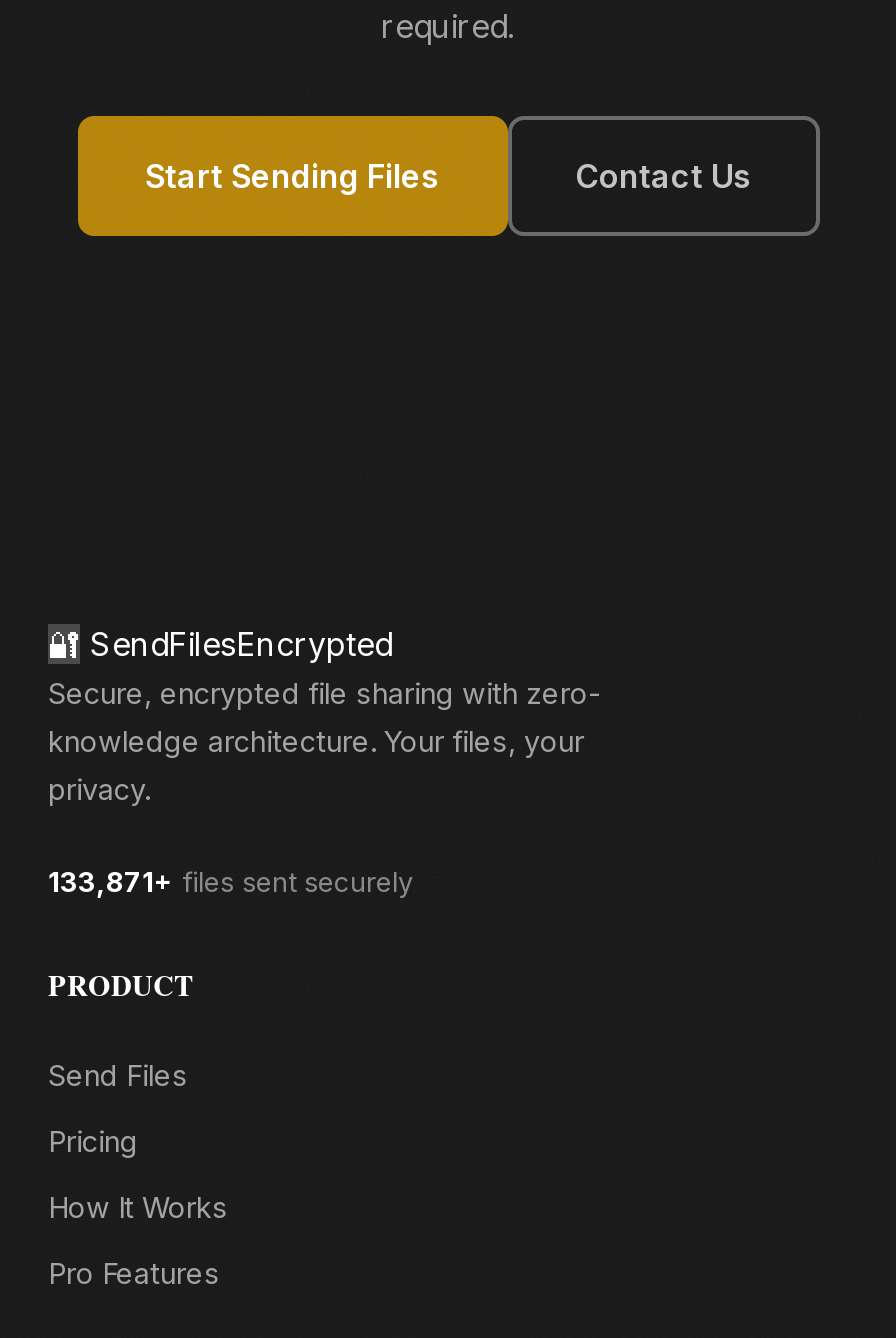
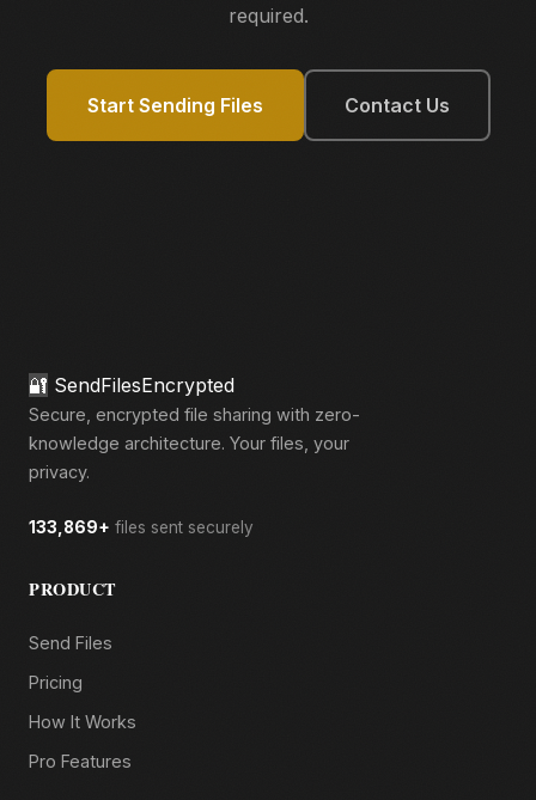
- 133,871+ files sent securely
+ 133,869+ files sent securely
